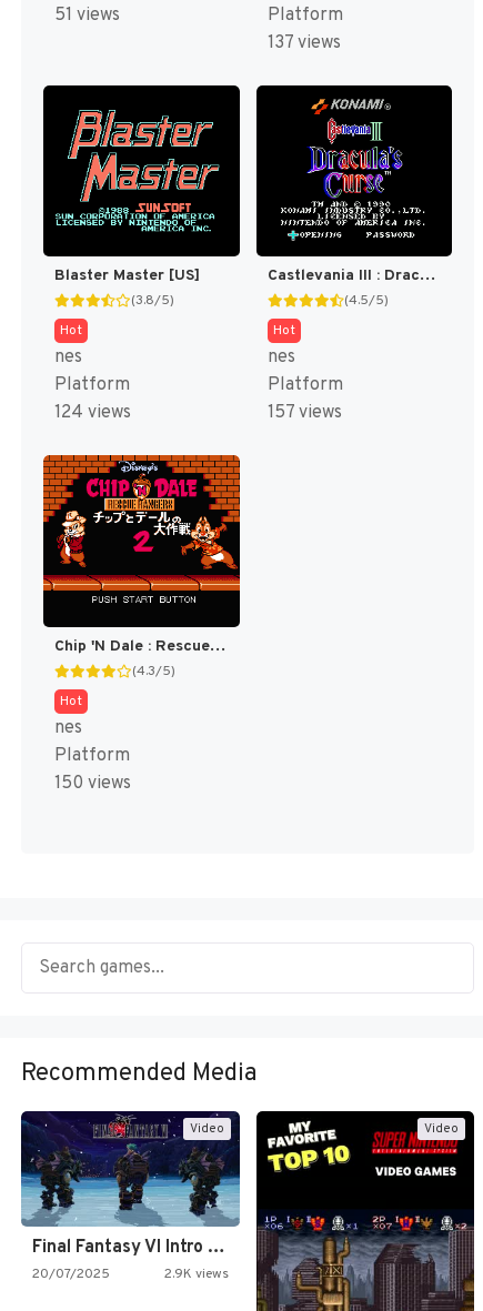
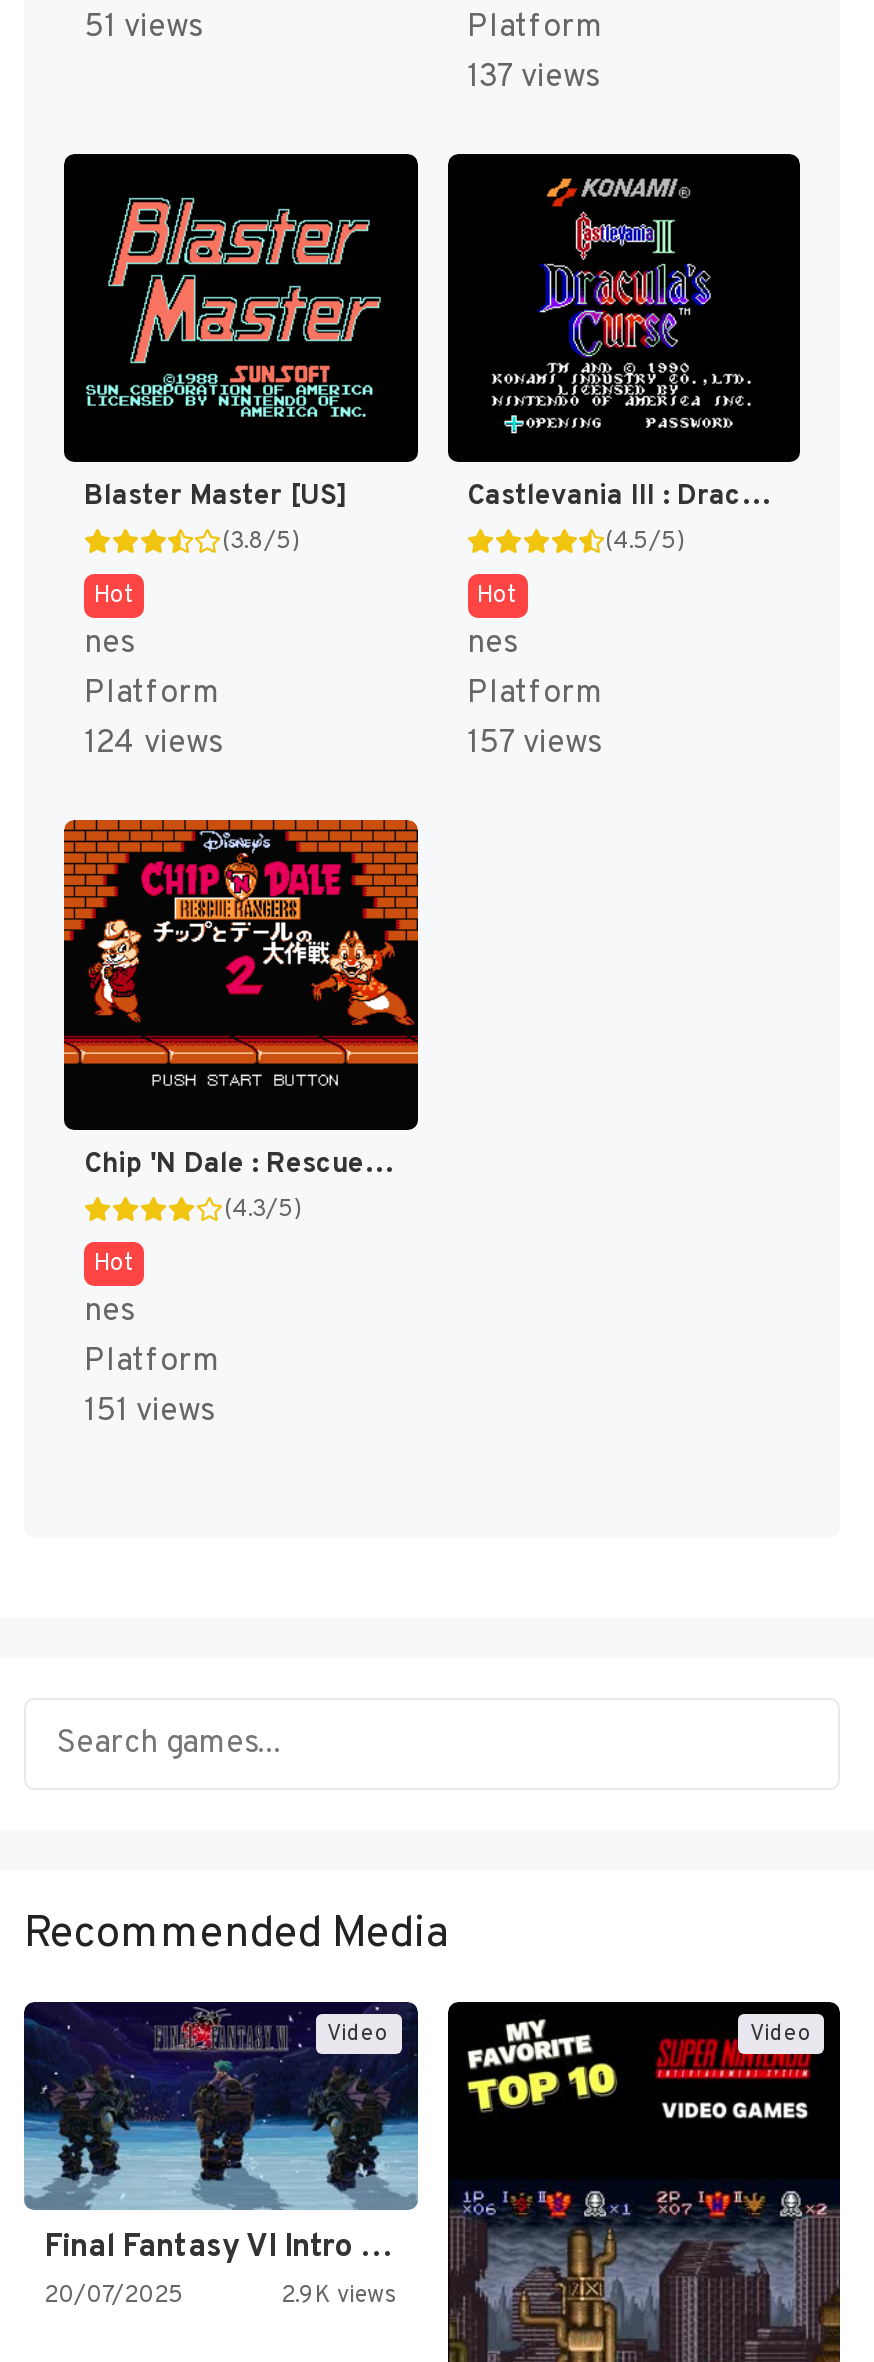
- 150 views
+ 151 views
